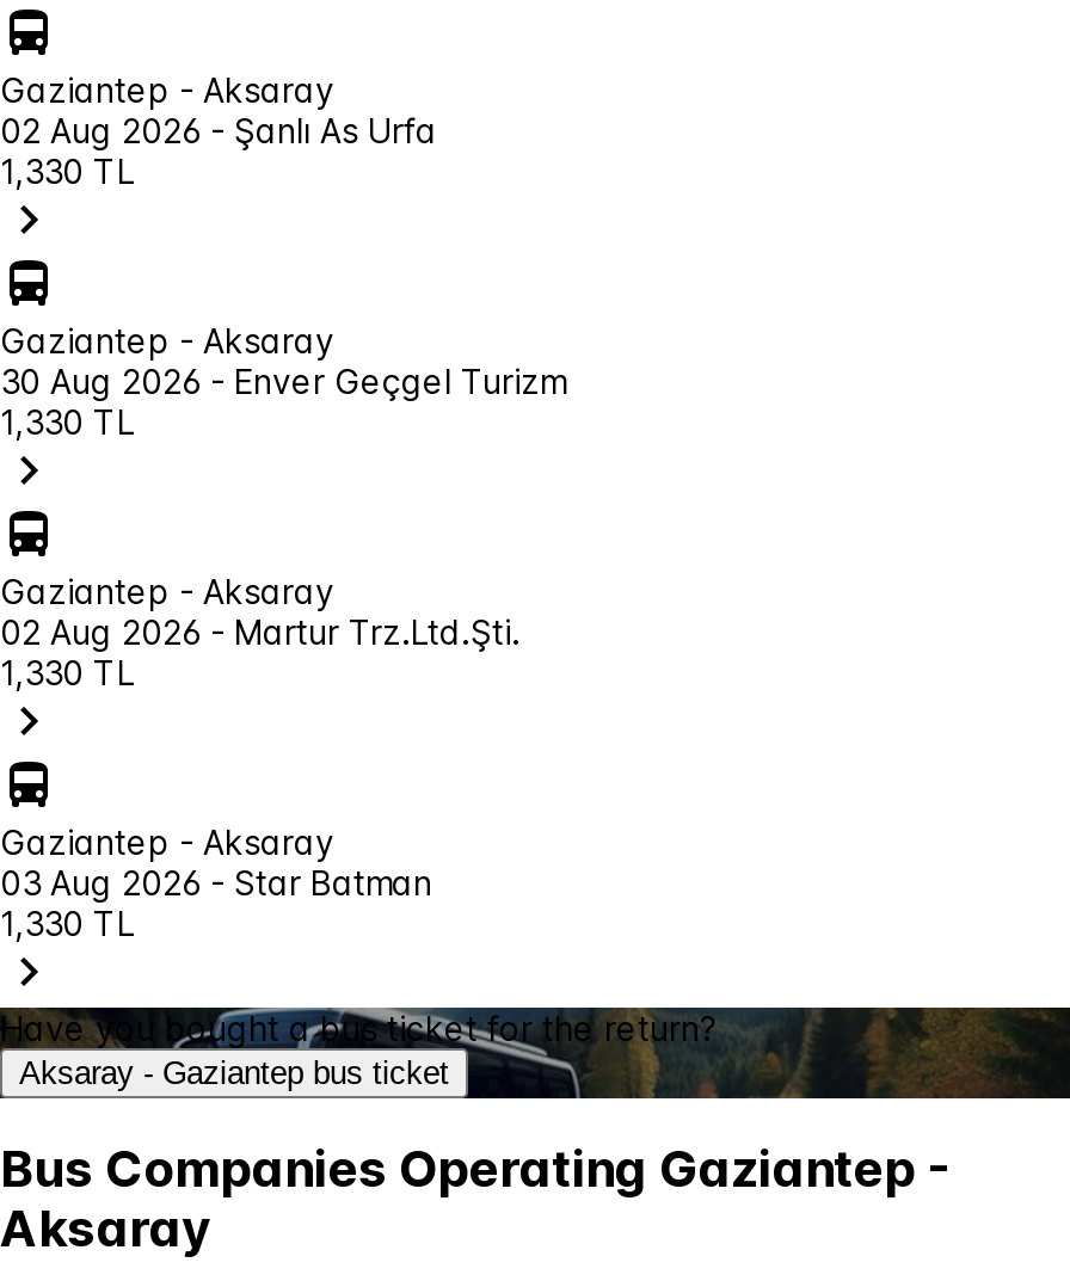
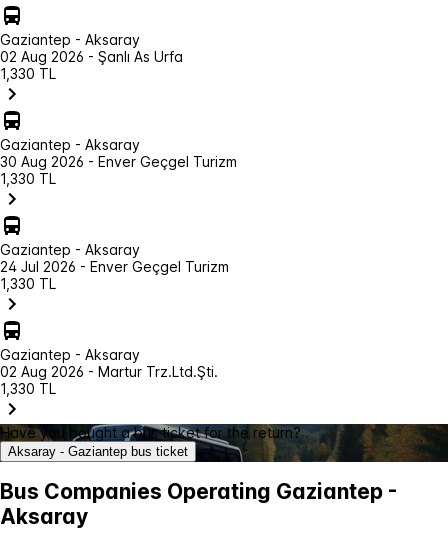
moved down: 02 Aug 2026 - Martur Trz.Ltd.Şti.

+ 24 Jul 2026 - Enver Geçgel Turizm

- 03 Aug 2026 - Star Batman
